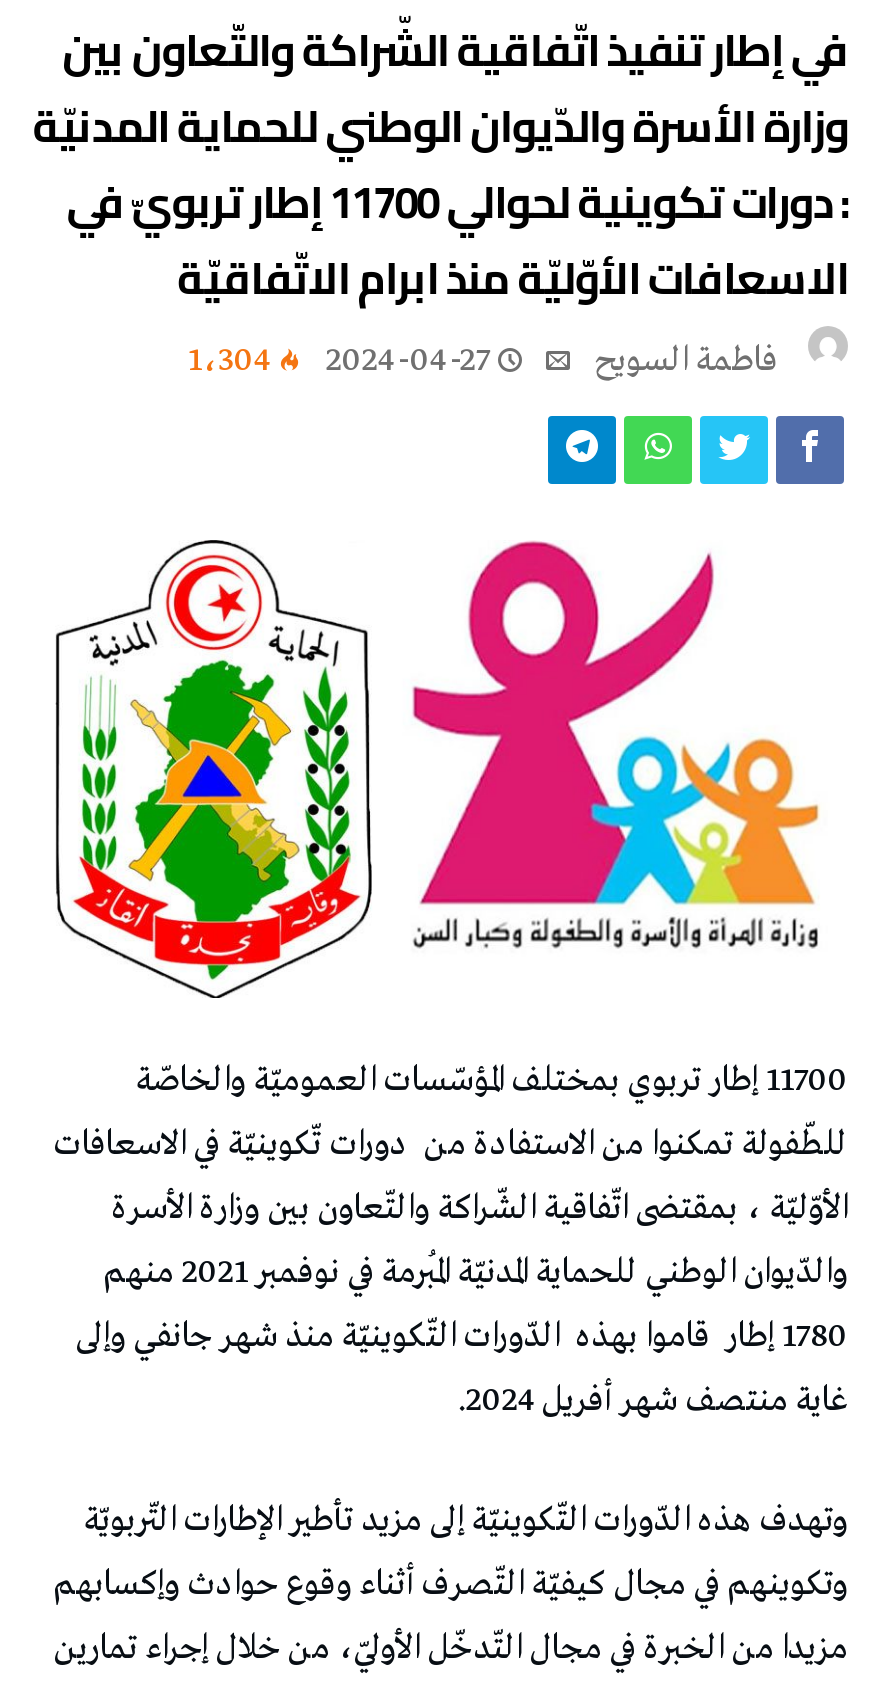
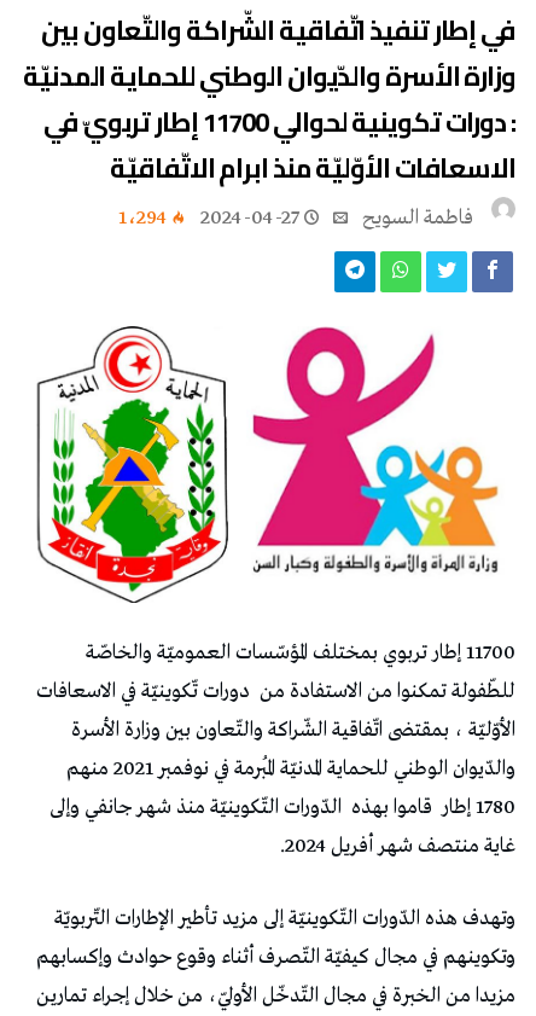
- 1٬304 2024-04-27
+ 1٬294 2024-04-27
